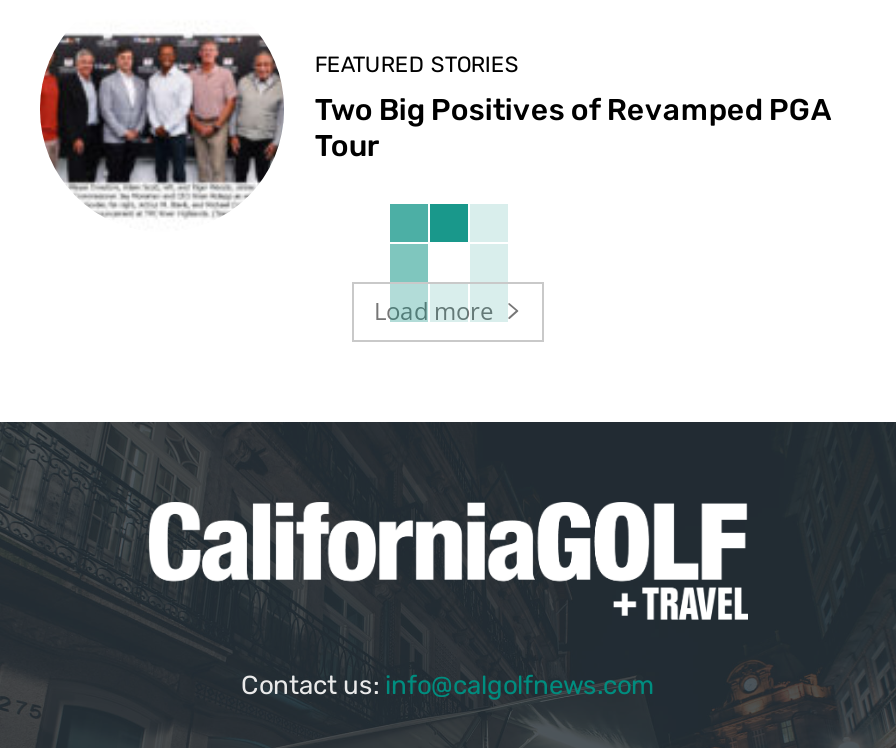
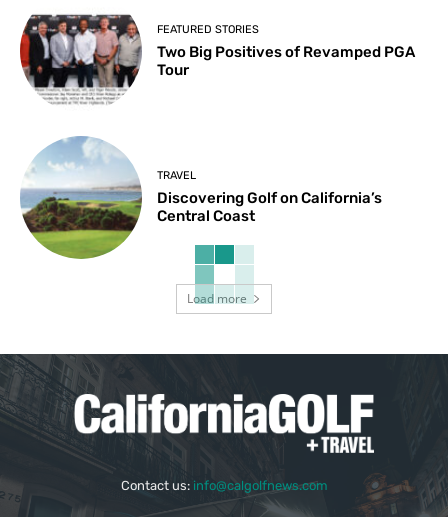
+ [image]
+ TRAVEL
+ Discovering Golf on California’s
+ Central Coast
